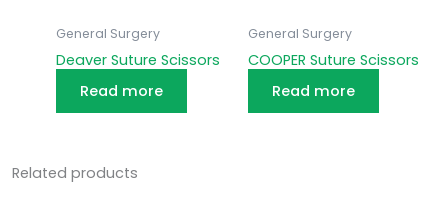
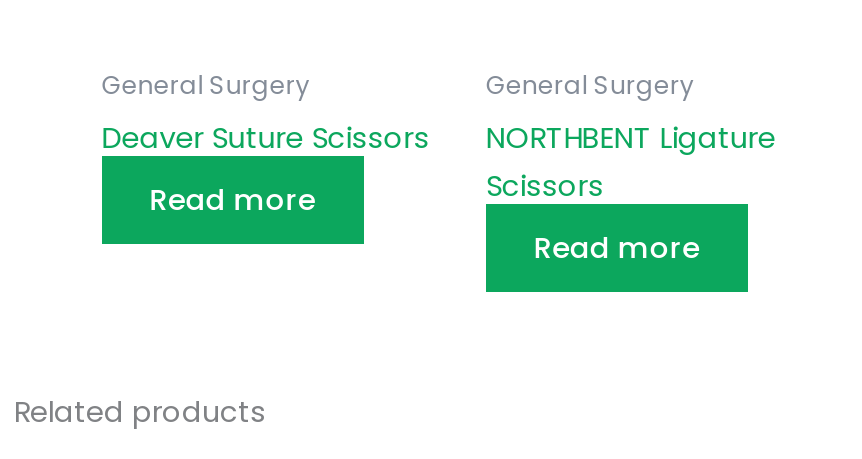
- COOPER Suture Scissors
+ NORTHBENT Ligature
+ Scissors
